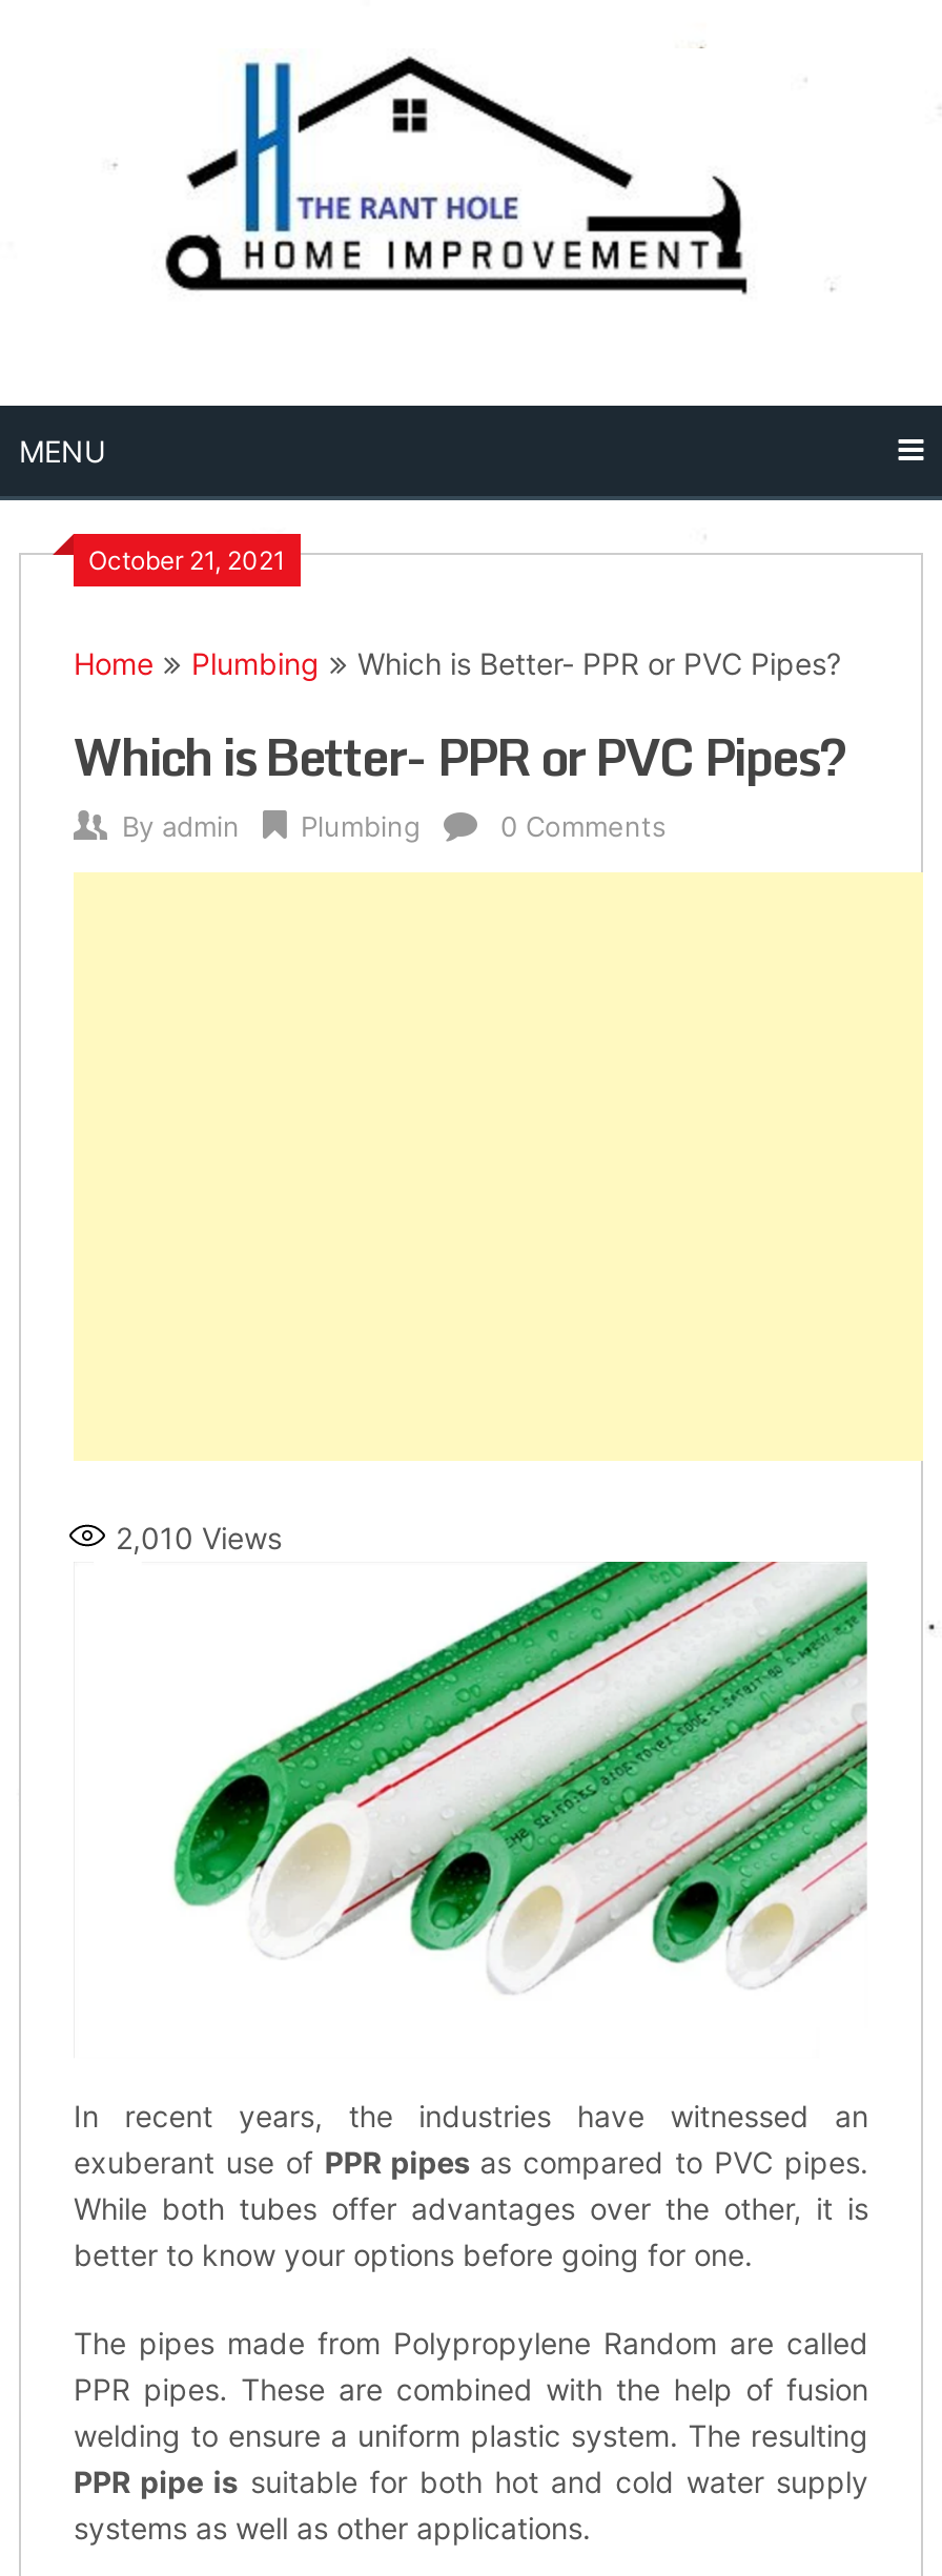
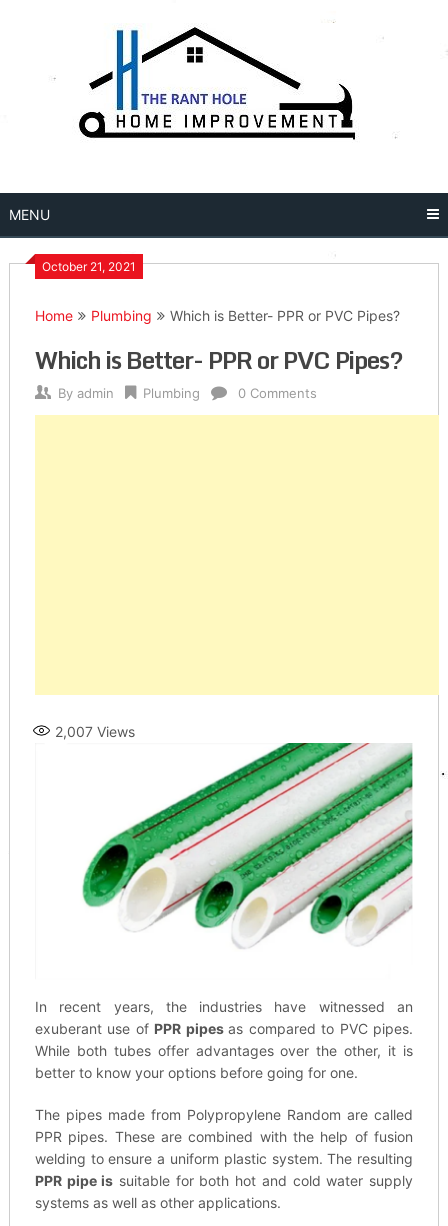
- 2,010 Views
+ 2,007 Views
